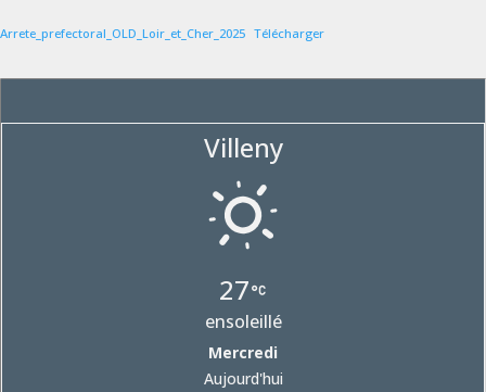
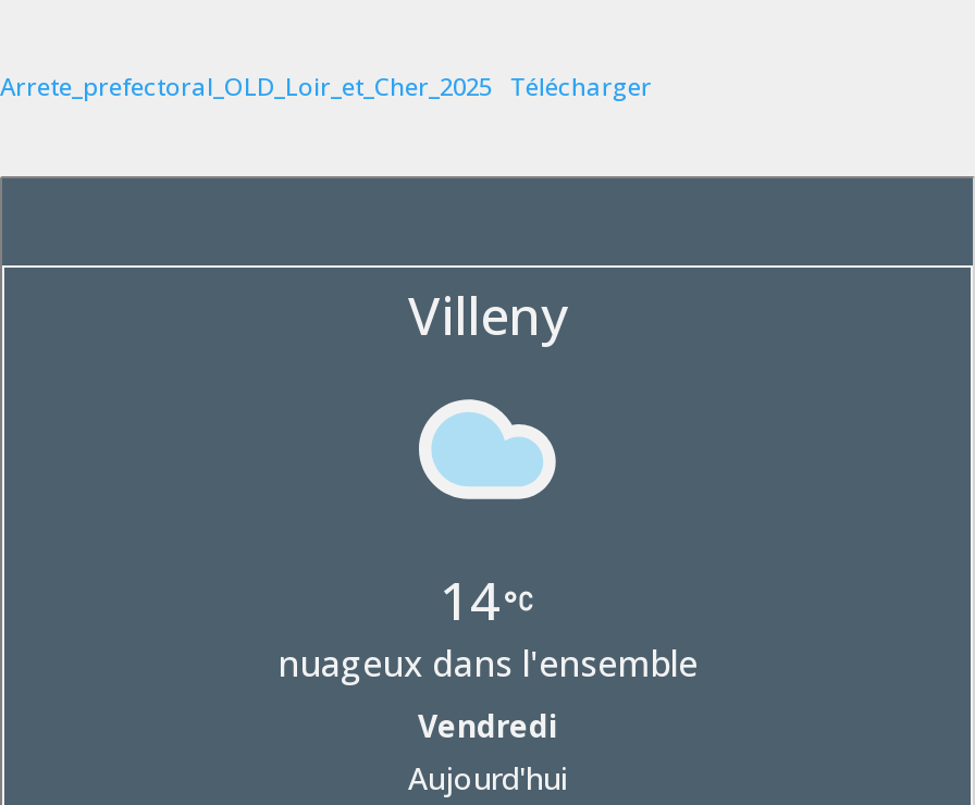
- [image]
- 27
- ensoleillé
- Mercredi
+ [image]
+ 14
+ nuageux dans l'ensemble
+ Vendredi
